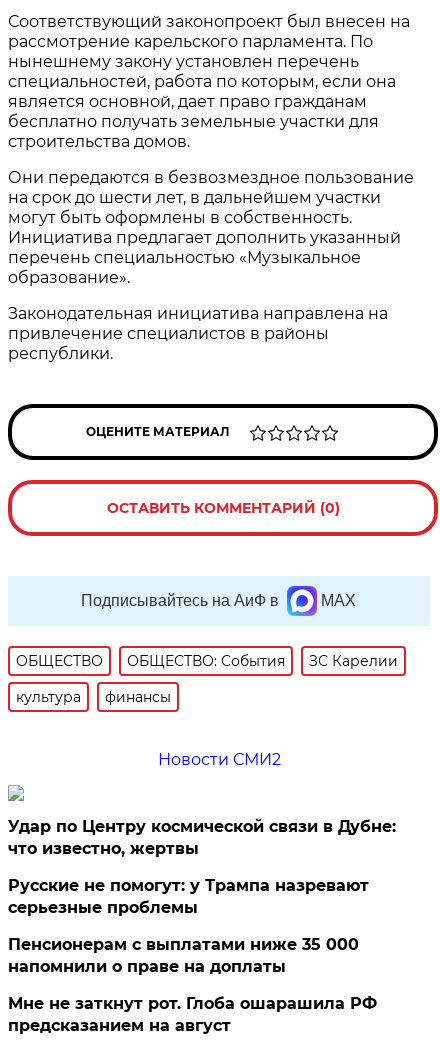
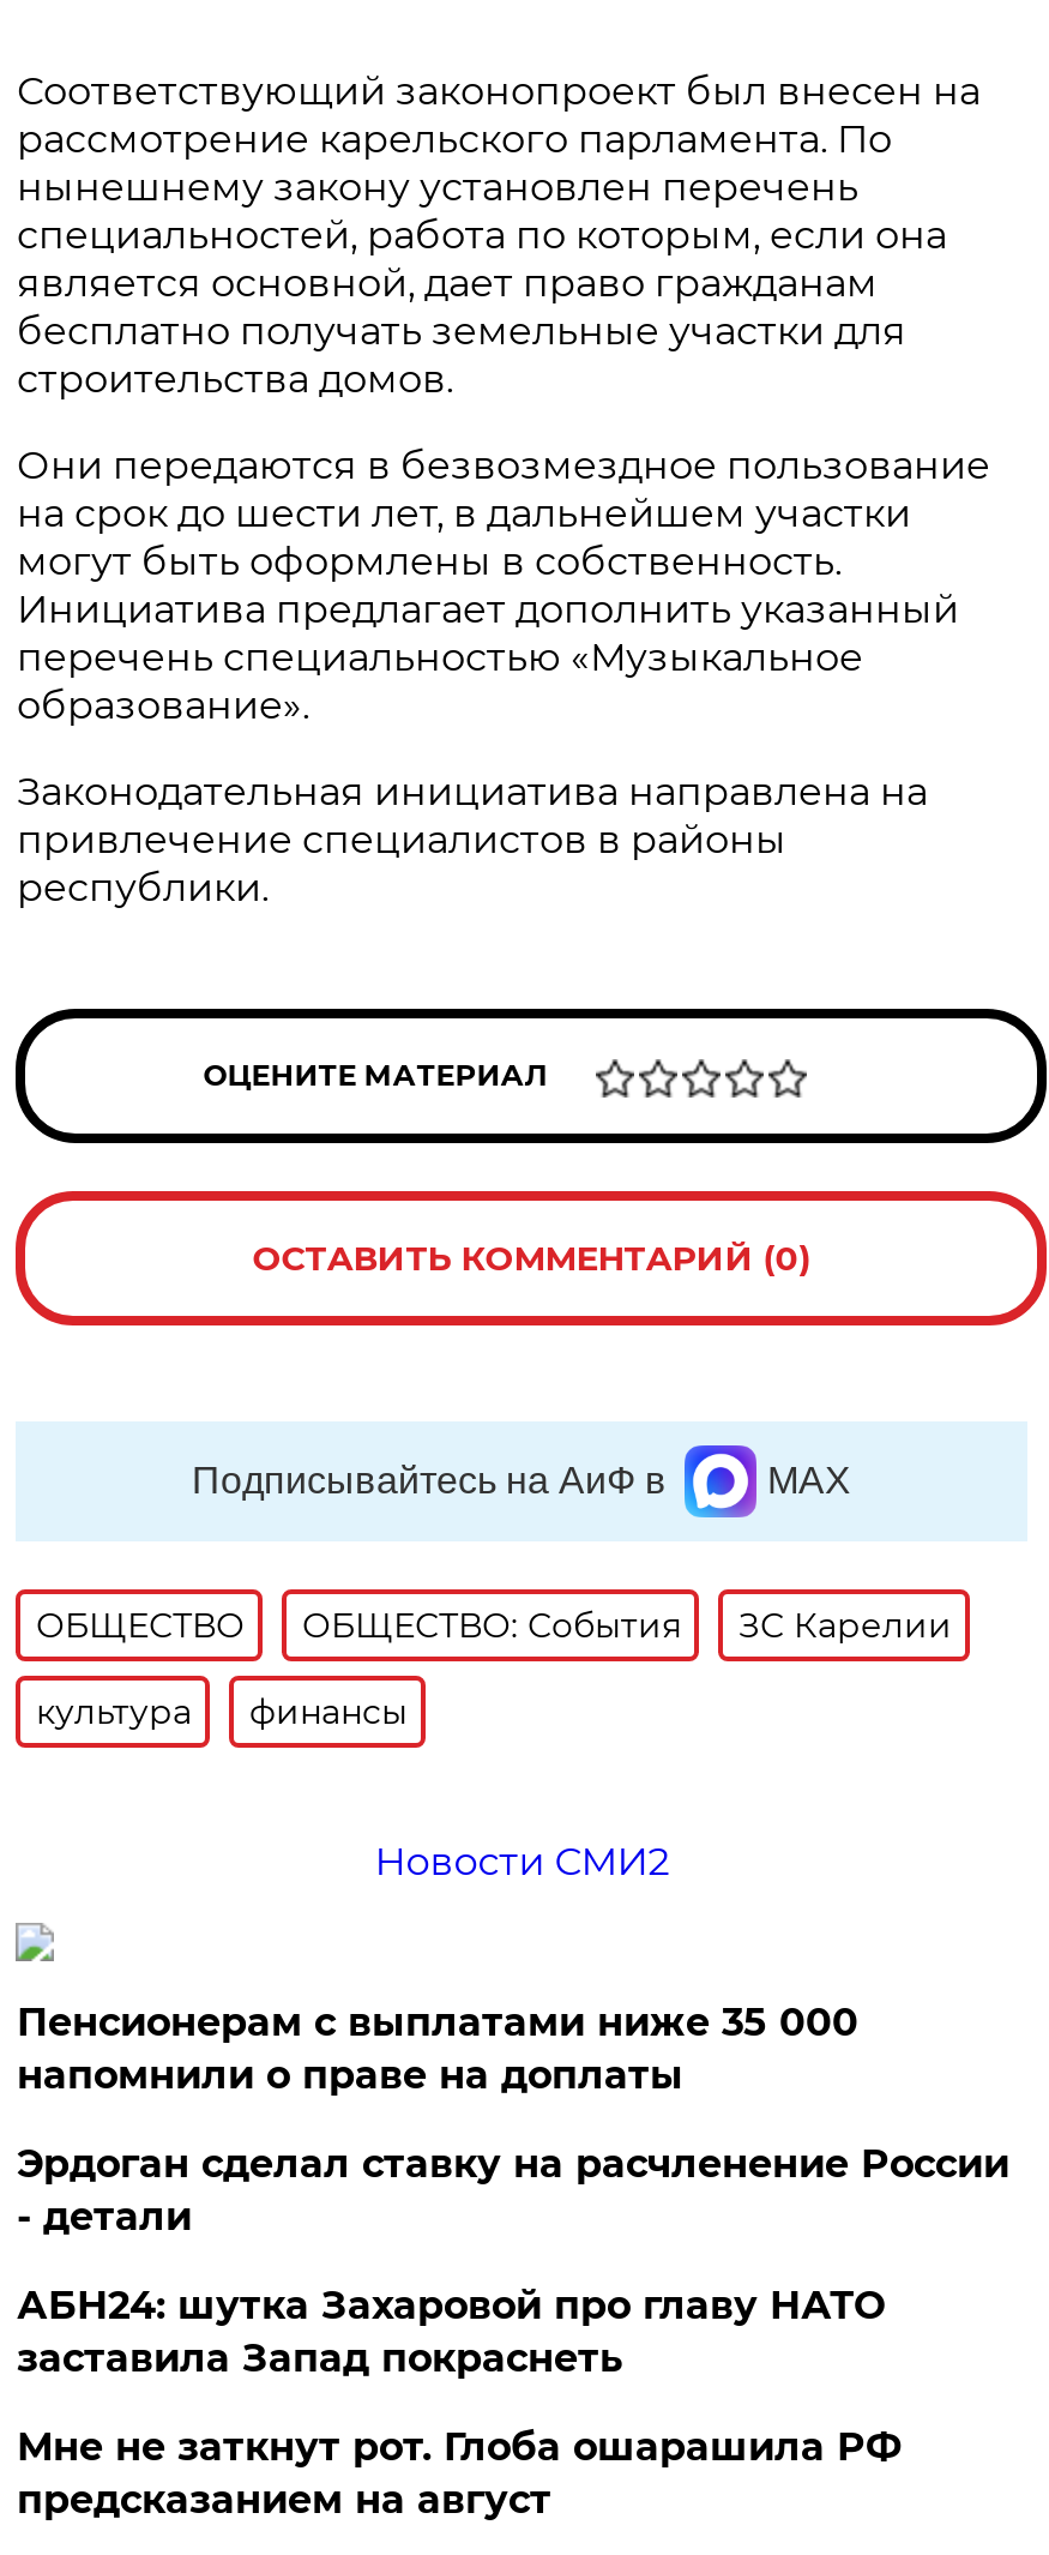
- Удар по Центру космической связи в Дубне:
- что известно, жертвы
- Русские не помогут: у Трампа назревают
- серьезные проблемы

moved up: Пенсионерам с выплатами ниже 35 000 | напомнили о праве на доплаты

+ Эрдоган сделал ставку на расчленение России
+ - детали
+ АБН24: шутка Захаровой про главу НАТО
+ заставила Запад покраснеть
